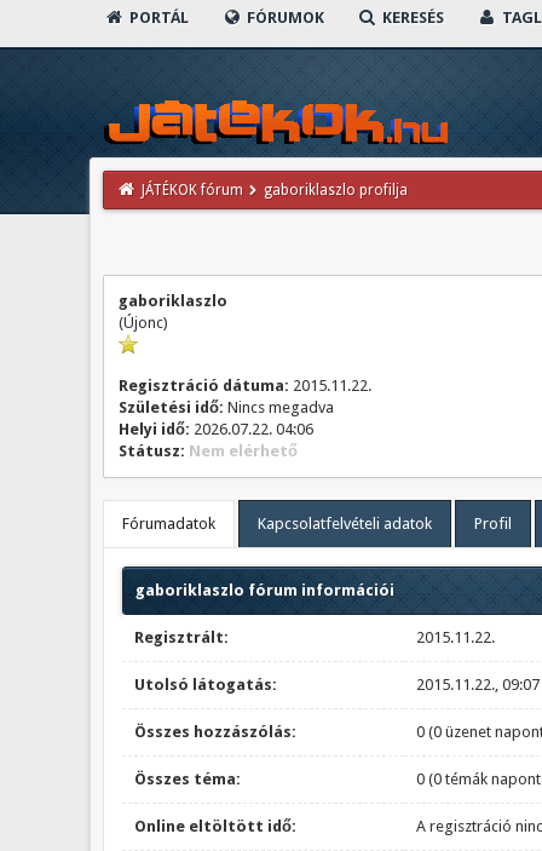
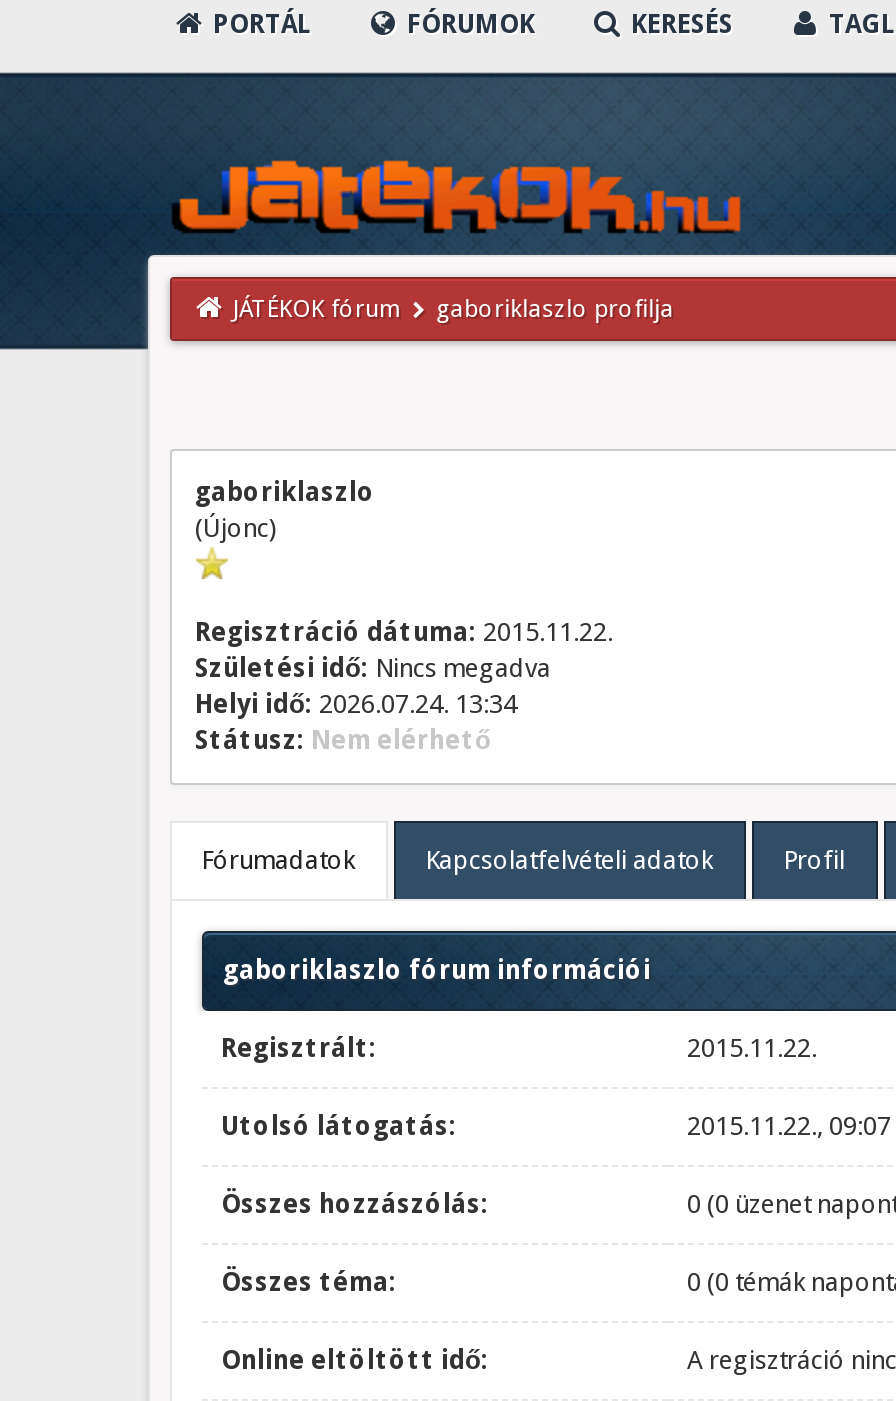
- Helyi idő: 2026.07.22. 04:06
+ Helyi idő: 2026.07.24. 13:34
